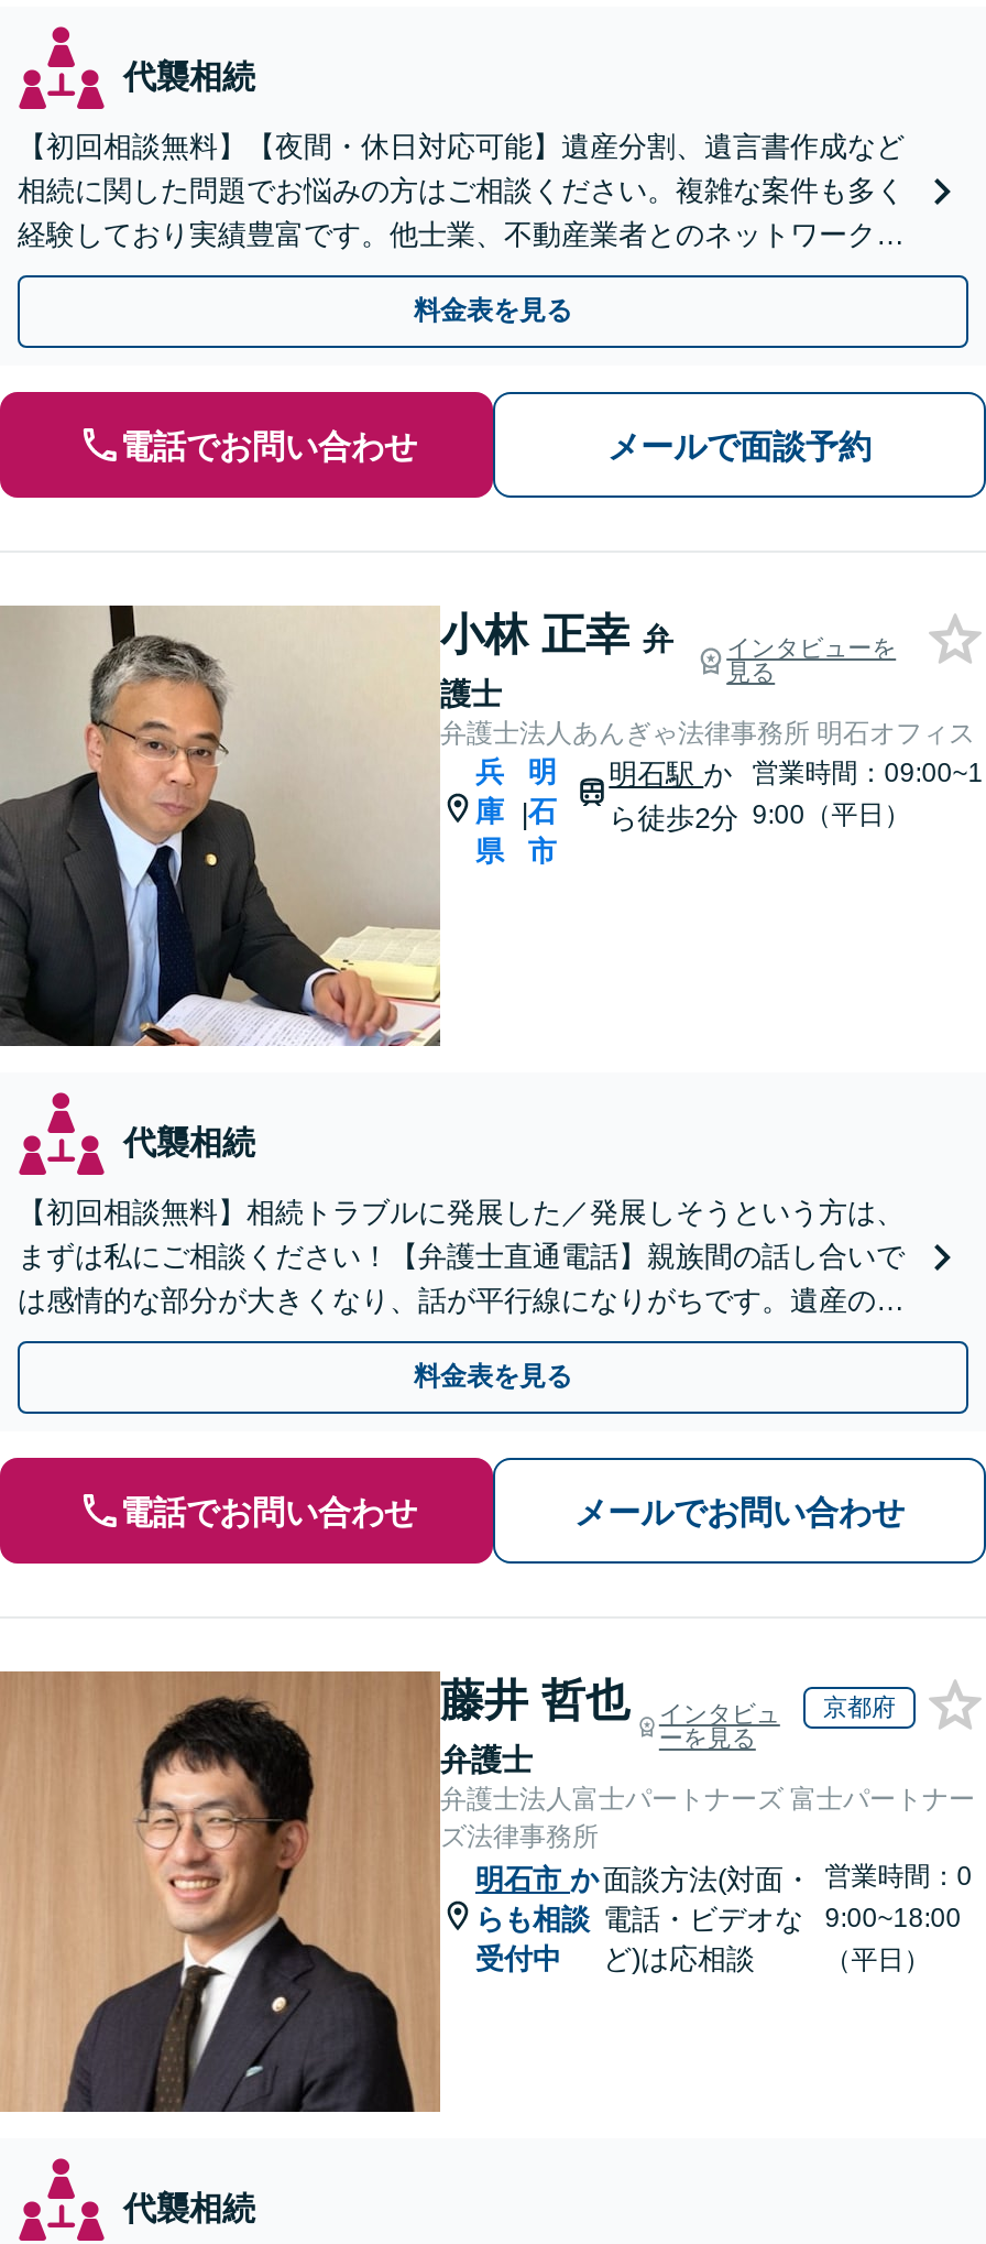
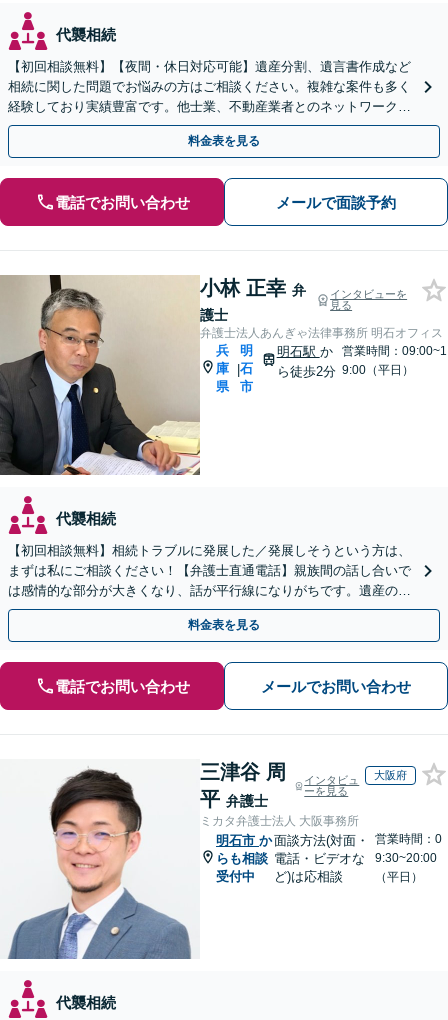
- [image]
- 藤井 哲也
- 弁護士
+ [image]
+ 三津谷 周
+ 平弁護士

- 京都府
+ 大阪府

- 弁護士法人富士パートナーズ 富士パートナー
- ズ法律事務所
+ ミカタ弁護士法人 大阪事務所

- らも相談 電話・ビデオな 9:00~18:00
+ らも相談 電話・ビデオな 9:30~20:00
